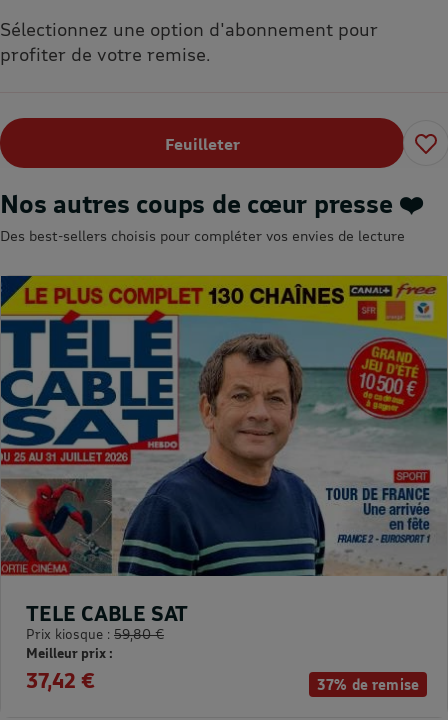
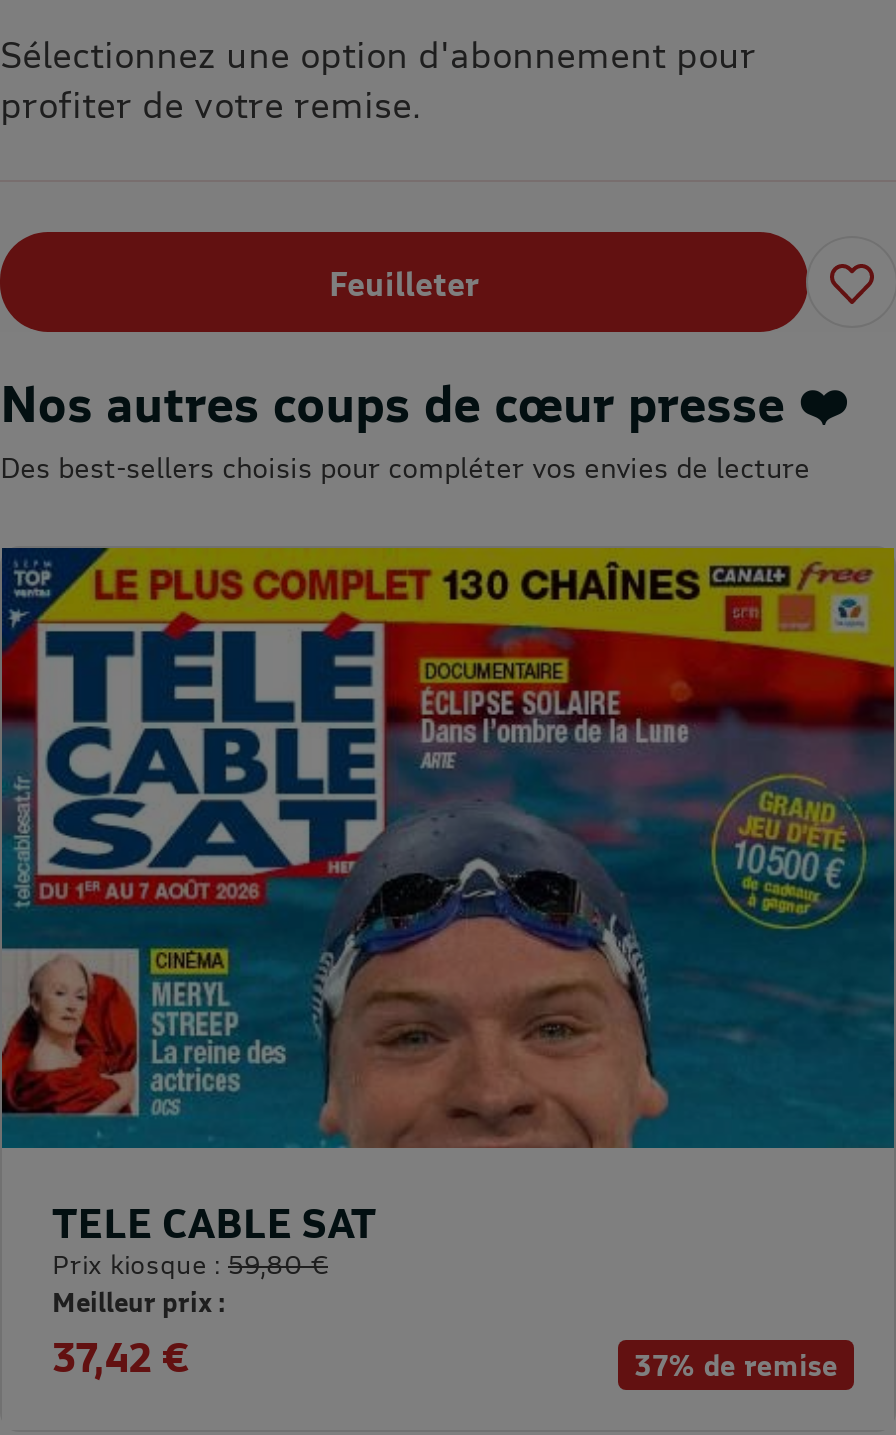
- [image]
+ [image]
